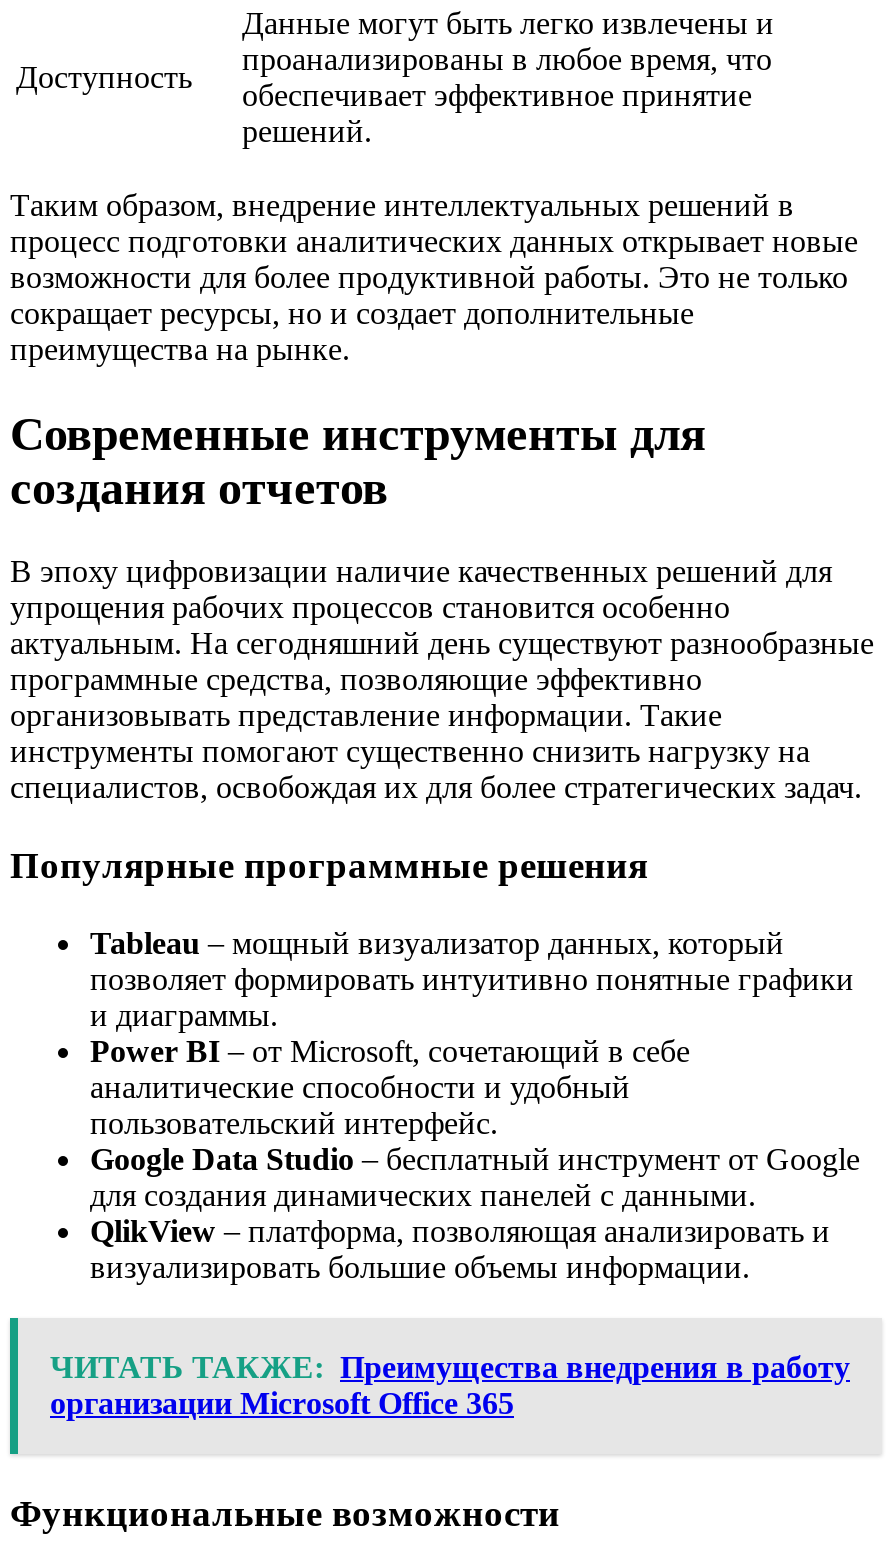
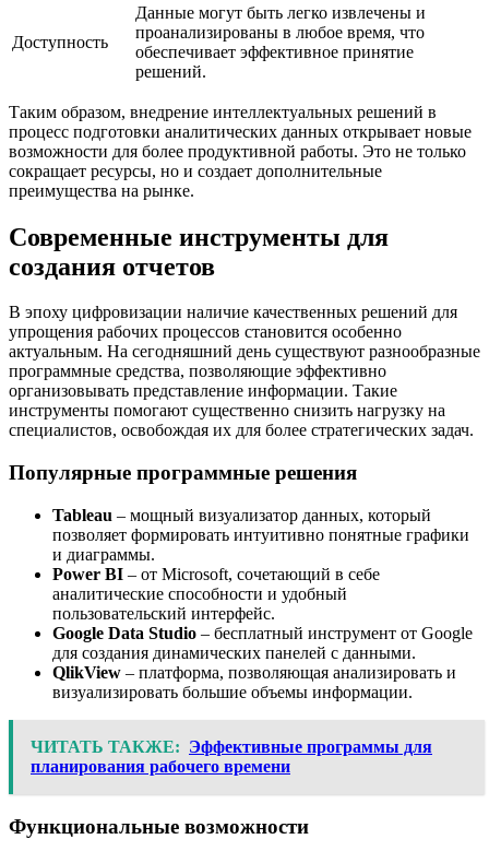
- ЧИТАТЬ ТАКЖЕ: Преимущества внедрения в работу
- организации Microsoft Office 365
+ ЧИТАТЬ ТАКЖЕ: Эффективные программы для
+ планирования рабочего времени
